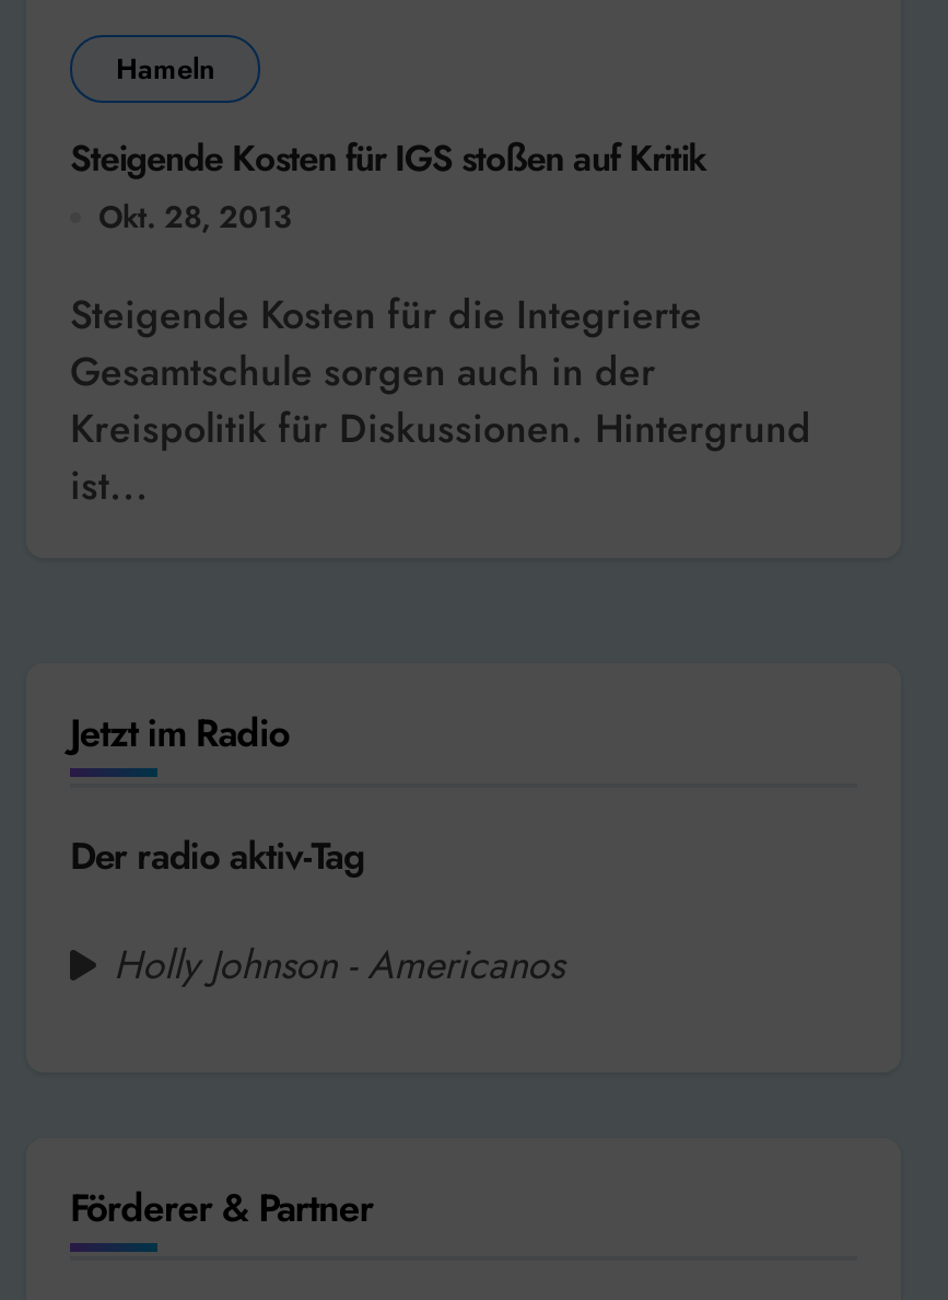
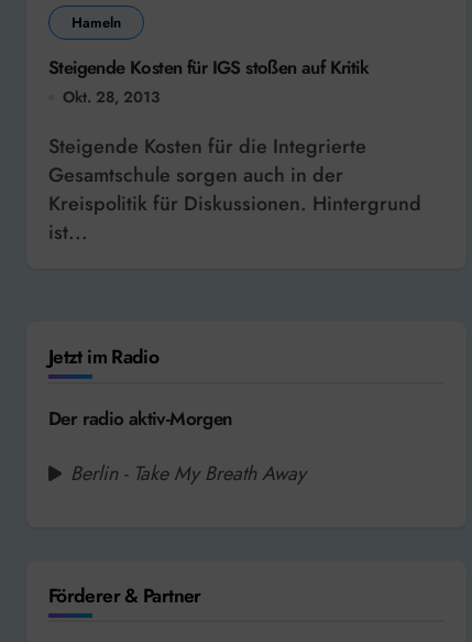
- Der radio aktiv-Tag
+ Der radio aktiv-Morgen

- Holly Johnson - Americanos
+ Berlin - Take My Breath Away
